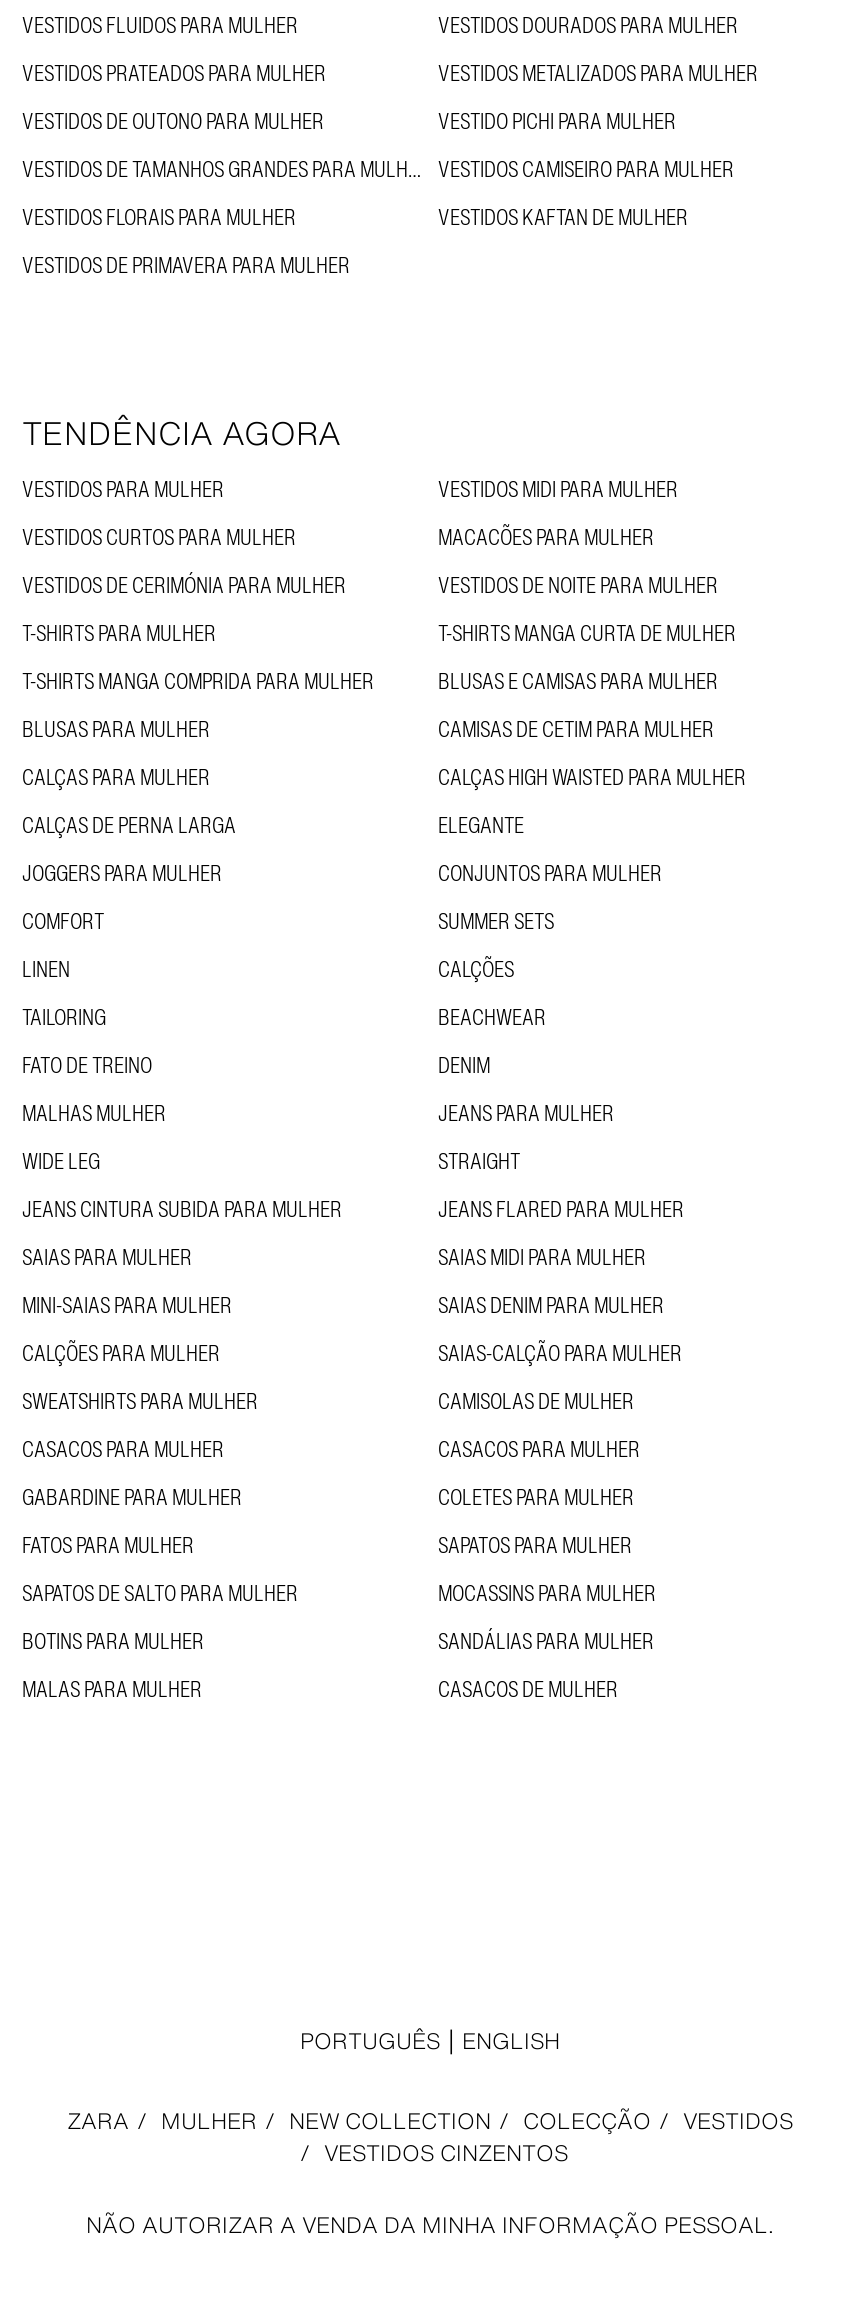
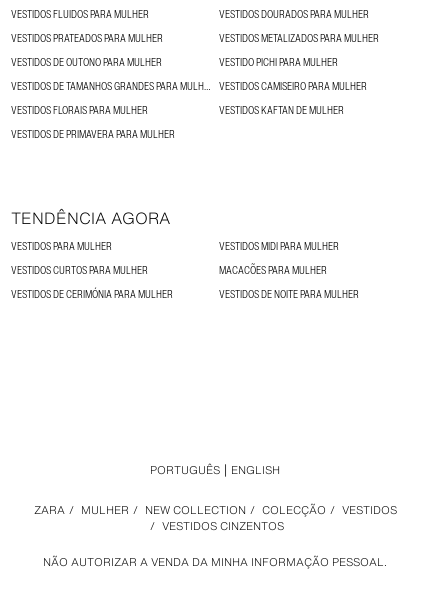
- T-SHIRTS PARA MULHER
- T-SHIRTS MANGA CURTA DE MULHER
- T-SHIRTS MANGA COMPRIDA PARA MULHER
- BLUSAS E CAMISAS PARA MULHER
- BLUSAS PARA MULHER
- CAMISAS DE CETIM PARA MULHER
- CALÇAS PARA MULHER
- CALÇAS HIGH WAISTED PARA MULHER
- CALÇAS DE PERNA LARGA
- ELEGANTE
- JOGGERS PARA MULHER
- CONJUNTOS PARA MULHER
- COMFORT
- SUMMER SETS
- LINEN
- CALÇÕES
- TAILORING
- BEACHWEAR
- FATO DE TREINO
- DENIM
- MALHAS MULHER
- JEANS PARA MULHER
- WIDE LEG
- STRAIGHT
- JEANS CINTURA SUBIDA PARA MULHER
- JEANS FLARED PARA MULHER
- SAIAS PARA MULHER
- SAIAS MIDI PARA MULHER
- MINI-SAIAS PARA MULHER
- SAIAS DENIM PARA MULHER
- CALÇÕES PARA MULHER
- SAIAS-CALÇÃO PARA MULHER
- SWEATSHIRTS PARA MULHER
- CAMISOLAS DE MULHER
- CASACOS PARA MULHER
- CASACOS PARA MULHER
- GABARDINE PARA MULHER
- COLETES PARA MULHER
- FATOS PARA MULHER
- SAPATOS PARA MULHER
- SAPATOS DE SALTO PARA MULHER
- MOCASSINS PARA MULHER
- BOTINS PARA MULHER
- SANDÁLIAS PARA MULHER
- MALAS PARA MULHER
- CASACOS DE MULHER
